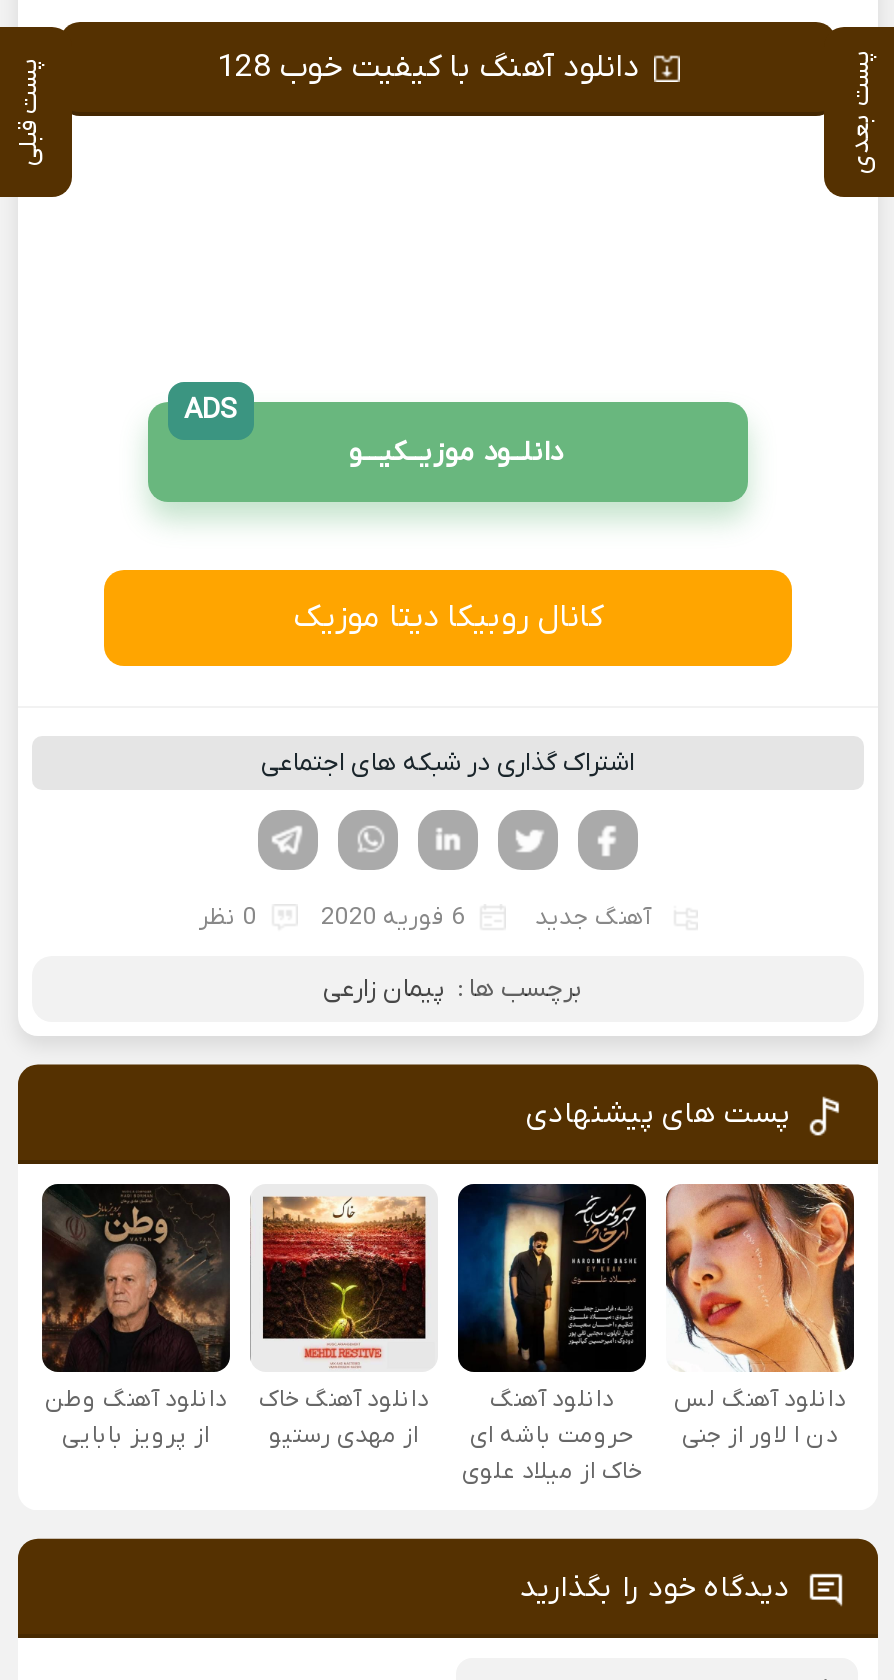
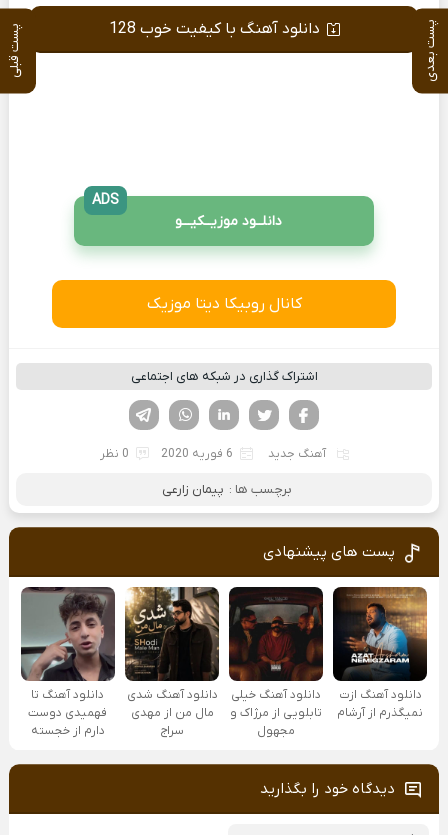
- [image]
- دانلود آهنگ وطن
- از پرویز بابایی
+ [image]
+ دانلود آهنگ تا
+ فهمیدی دوست
+ دارم از خجسته

- [image]
- دانلود آهنگ خاک
- از مهدی رستیو
+ [image]
+ دانلود آهنگ شدی
+ مال من از مهدی
+ سراج

- [image]
- دانلود آهنگ
- حرومت باشه ای
- خاک از میلاد علوی
+ [image]
+ دانلود آهنگ خیلی
+ تابلویی از مرژاک و
+ مجهول

- [image]
- دانلود آهنگ لس
- دن ا لاور از جنی
+ [image]
+ دانلود آهنگ ازت
+ نمیگذرم از آرشام
